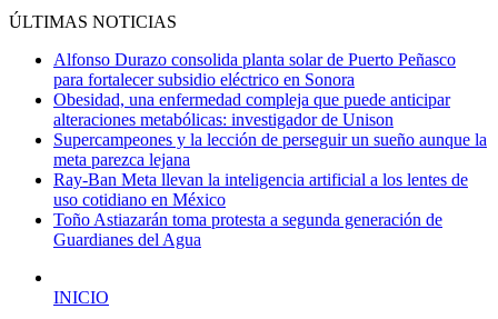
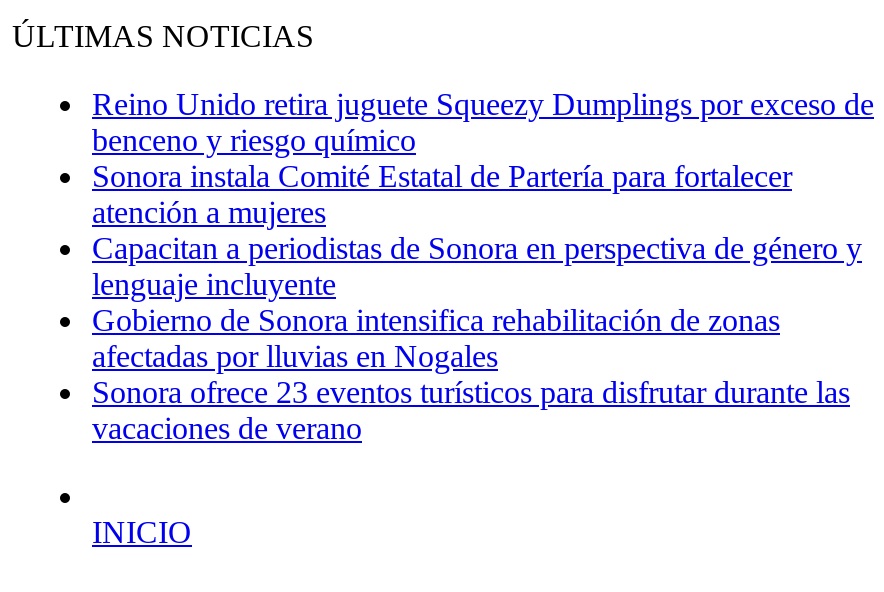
- Alfonso Durazo consolida planta solar de Puerto Peñasco
- para fortalecer subsidio eléctrico en Sonora
- Obesidad, una enfermedad compleja que puede anticipar
- alteraciones metabólicas: investigador de Unison
- Supercampeones y la lección de perseguir un sueño aunque la
- meta parezca lejana
- Ray-Ban Meta llevan la inteligencia artificial a los lentes de
- uso cotidiano en México
- Toño Astiazarán toma protesta a segunda generación de
- Guardianes del Agua
+ Reino Unido retira juguete Squeezy Dumplings por exceso de
+ benceno y riesgo químico
+ Sonora instala Comité Estatal de Partería para fortalecer
+ atención a mujeres
+ Capacitan a periodistas de Sonora en perspectiva de género y
+ lenguaje incluyente
+ Gobierno de Sonora intensifica rehabilitación de zonas
+ afectadas por lluvias en Nogales
+ Sonora ofrece 23 eventos turísticos para disfrutar durante las
+ vacaciones de verano
